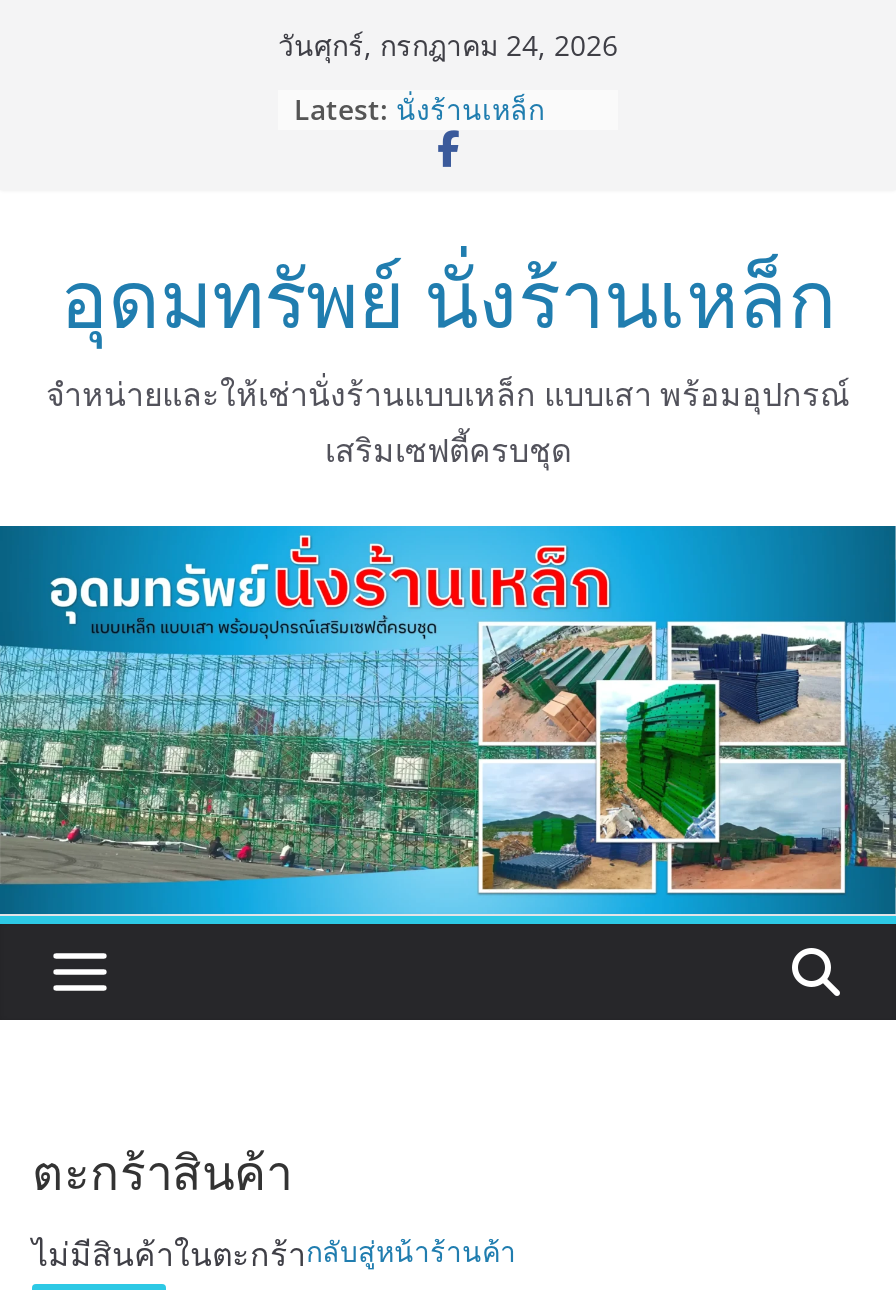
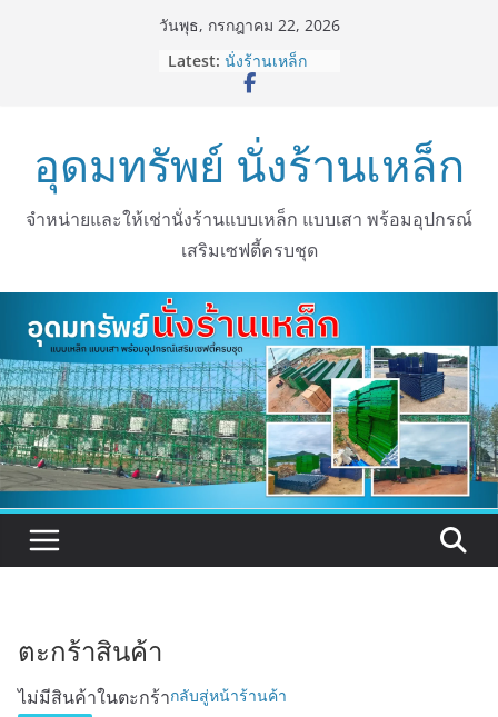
- วันศุกร์, กรกฎาคม 24, 2026
+ วันพุธ, กรกฎาคม 22, 2026
